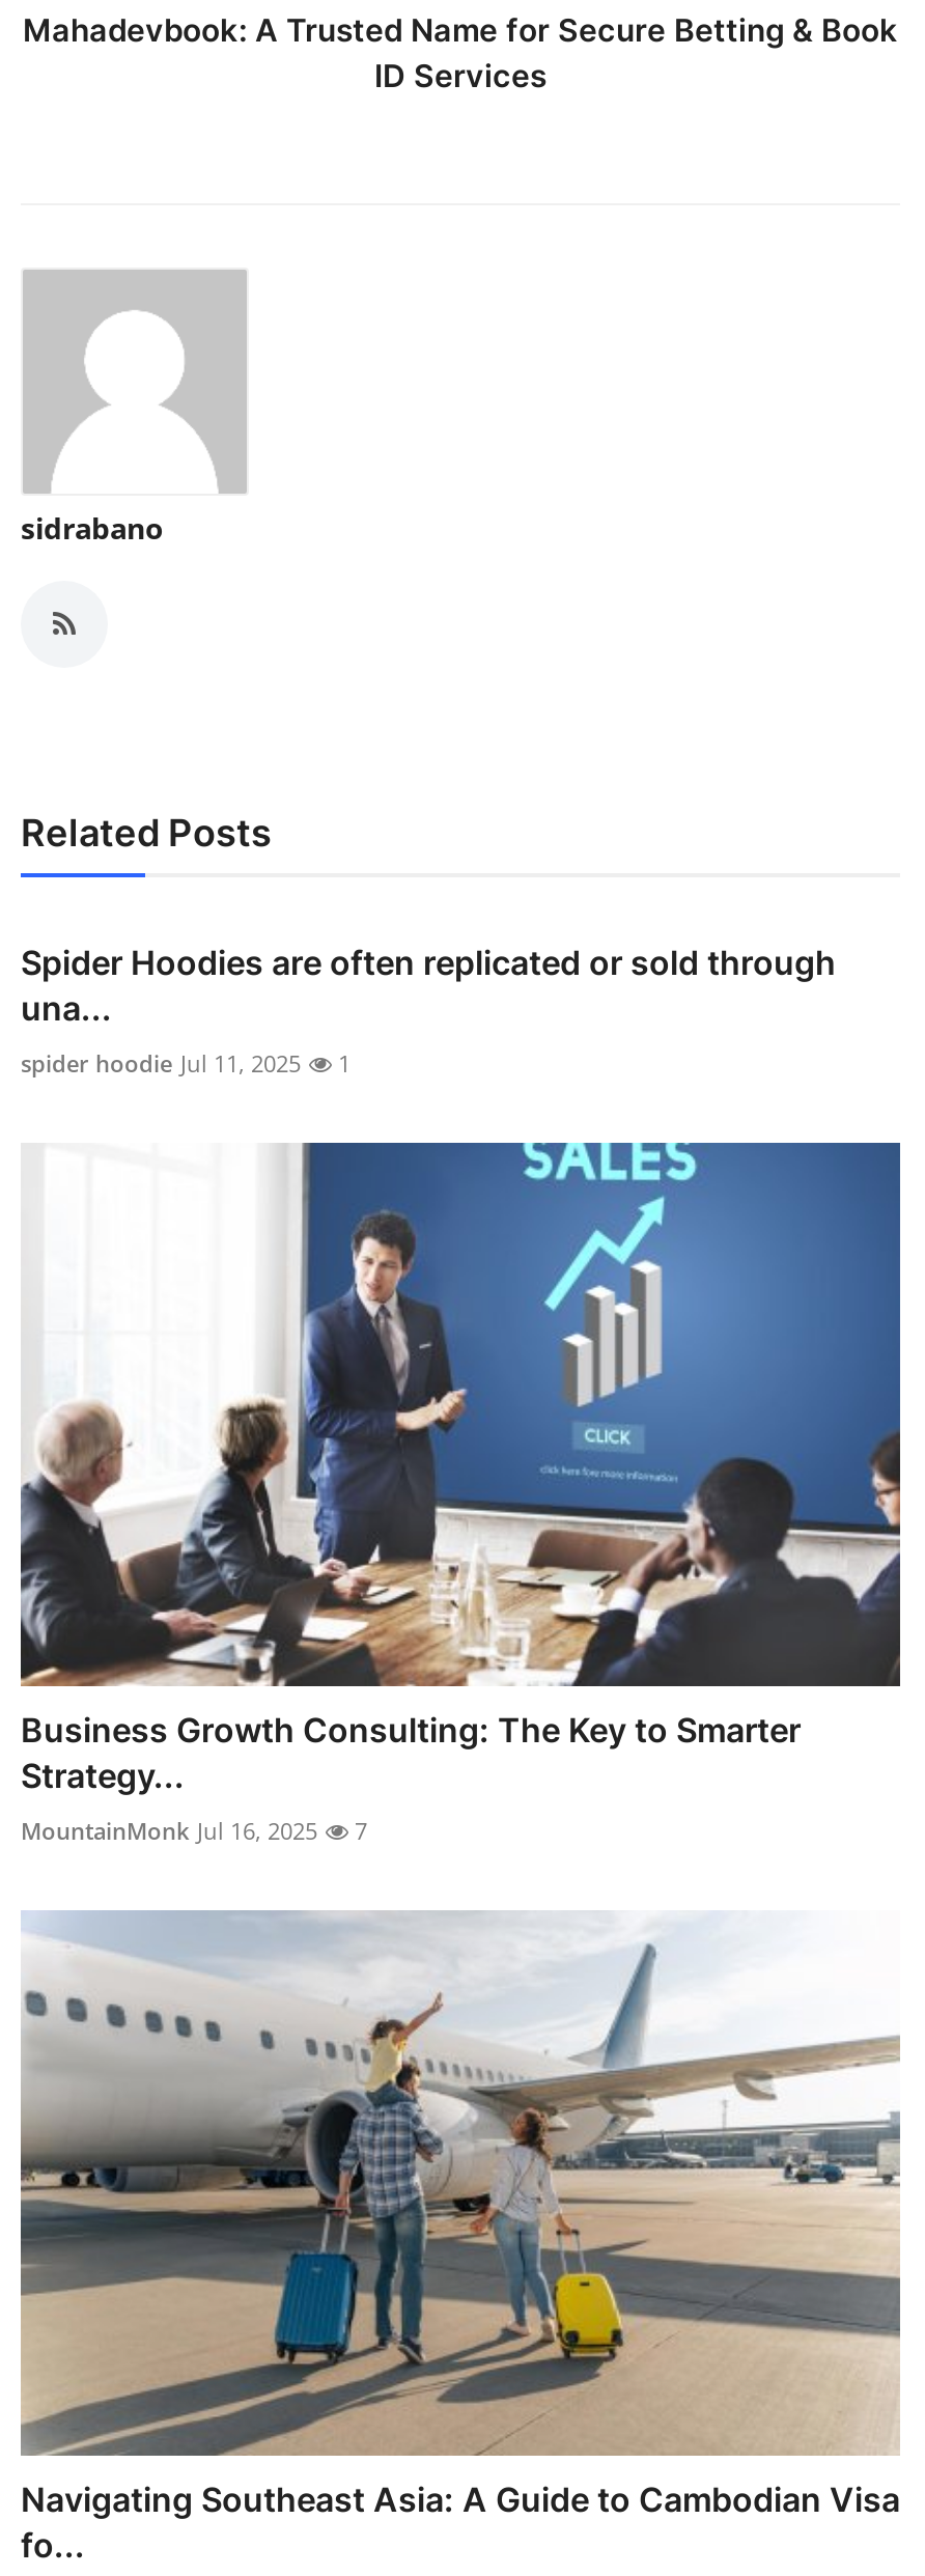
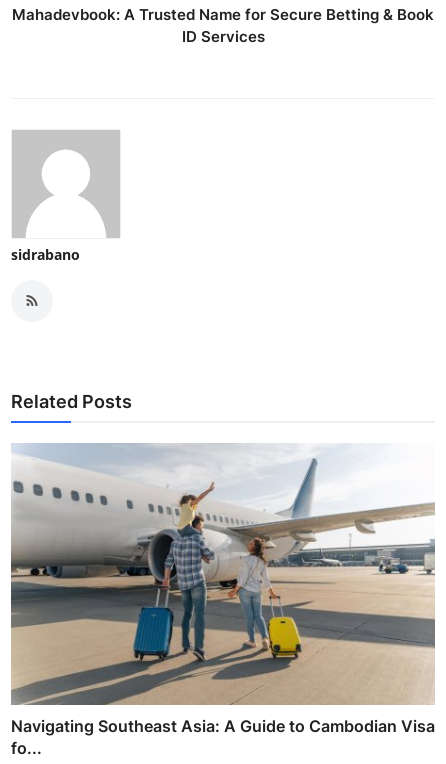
- Spider Hoodies are often replicated or sold through
- una...
- spider hoodie Jul 11, 2025
- 1

- [image]
- Business Growth Consulting: The Key to Smarter
- Strategy...
- MountainMonk Jul 16, 2025
- 7
